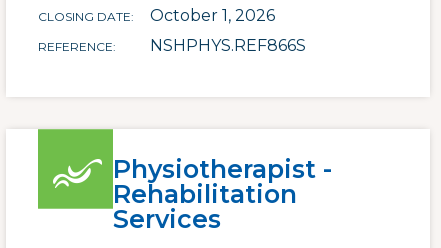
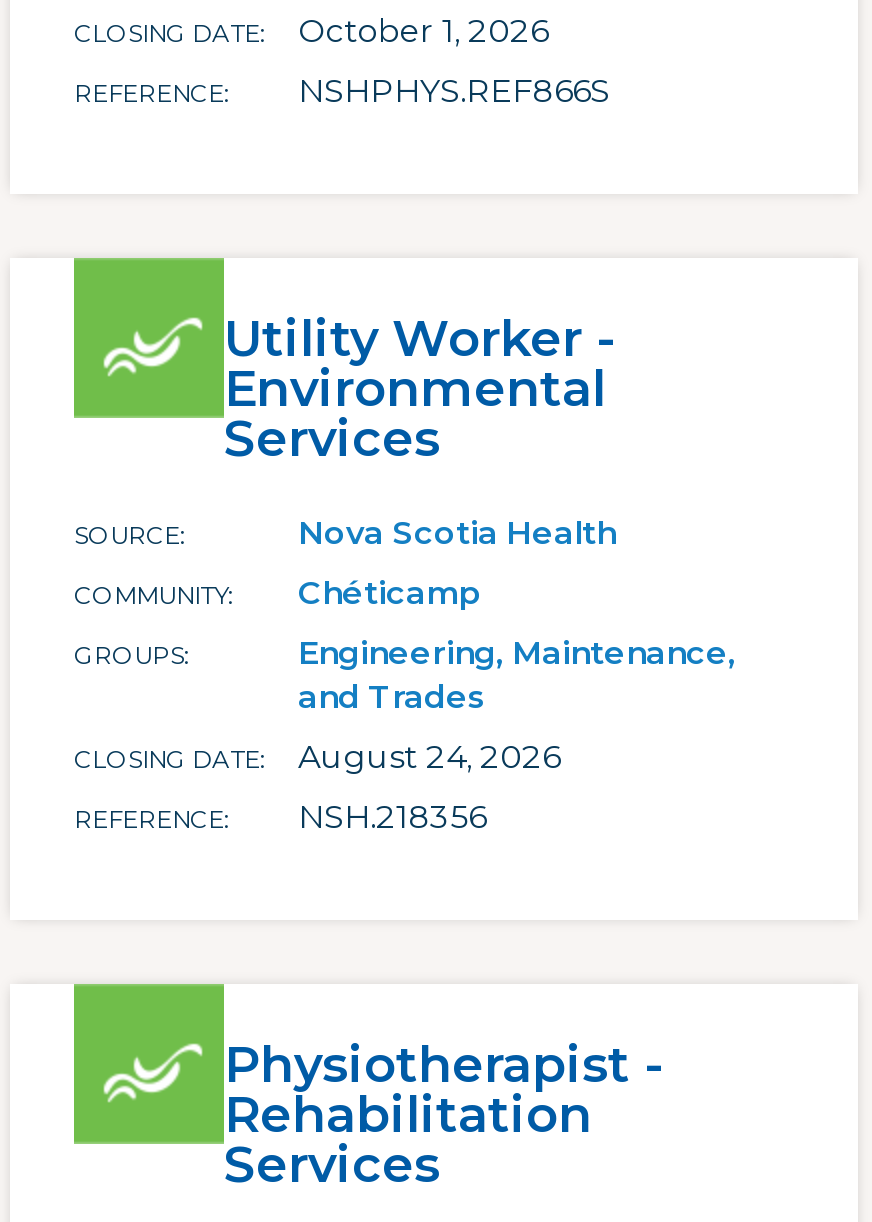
+ Utility Worker -
+ Environmental
+ Services
+ SOURCE
+ Nova Scotia Health
+ COMMUNITY
+ Chéticamp
+ GROUPS
+ Engineering, Maintenance,
+ and Trades
+ CLOSING DATE
+ August 24, 2026
+ REFERENCE
+ NSH.218356
